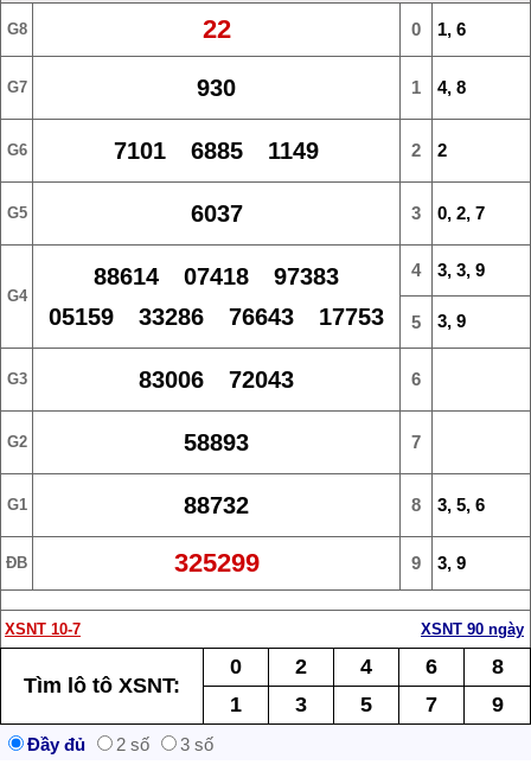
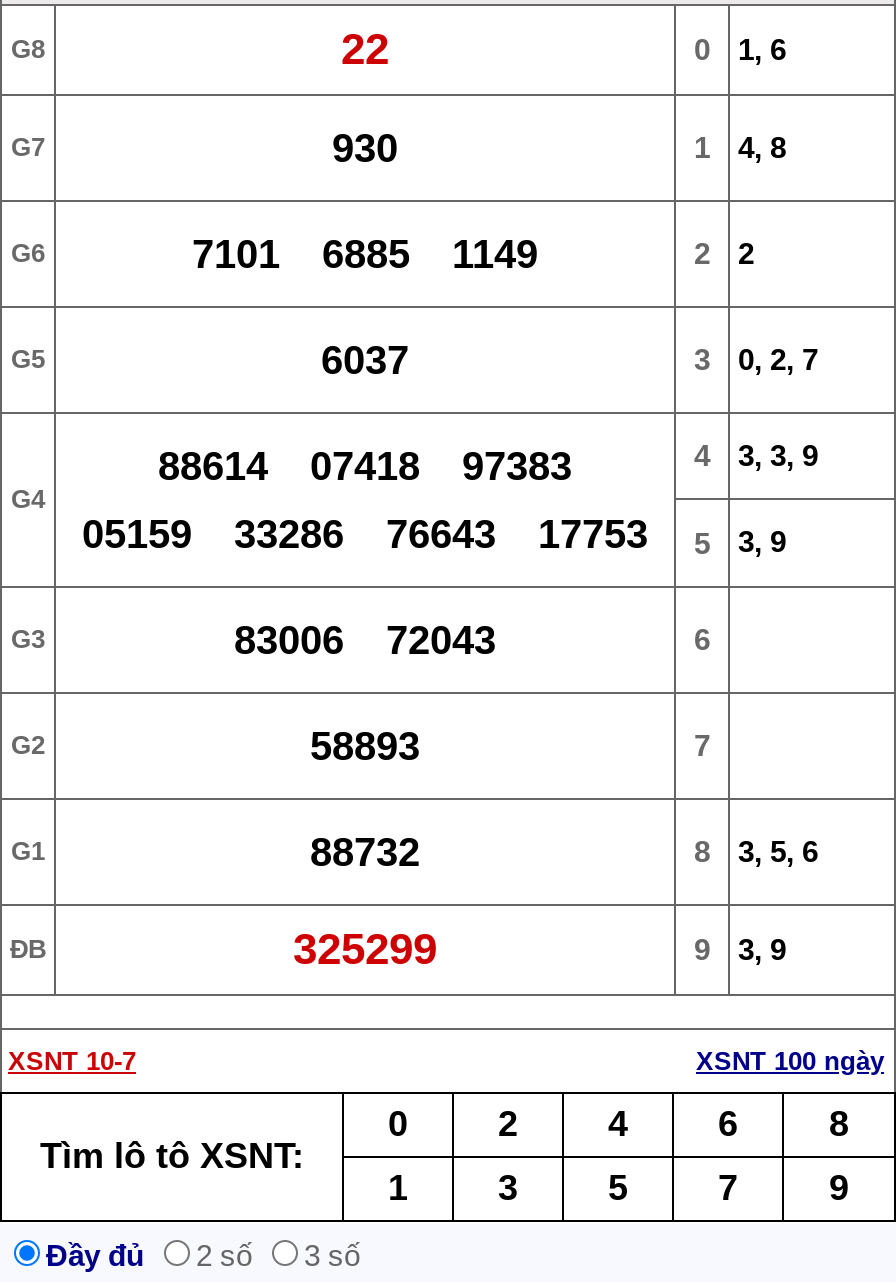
- XSNT 90 ngày
+ XSNT 100 ngày
